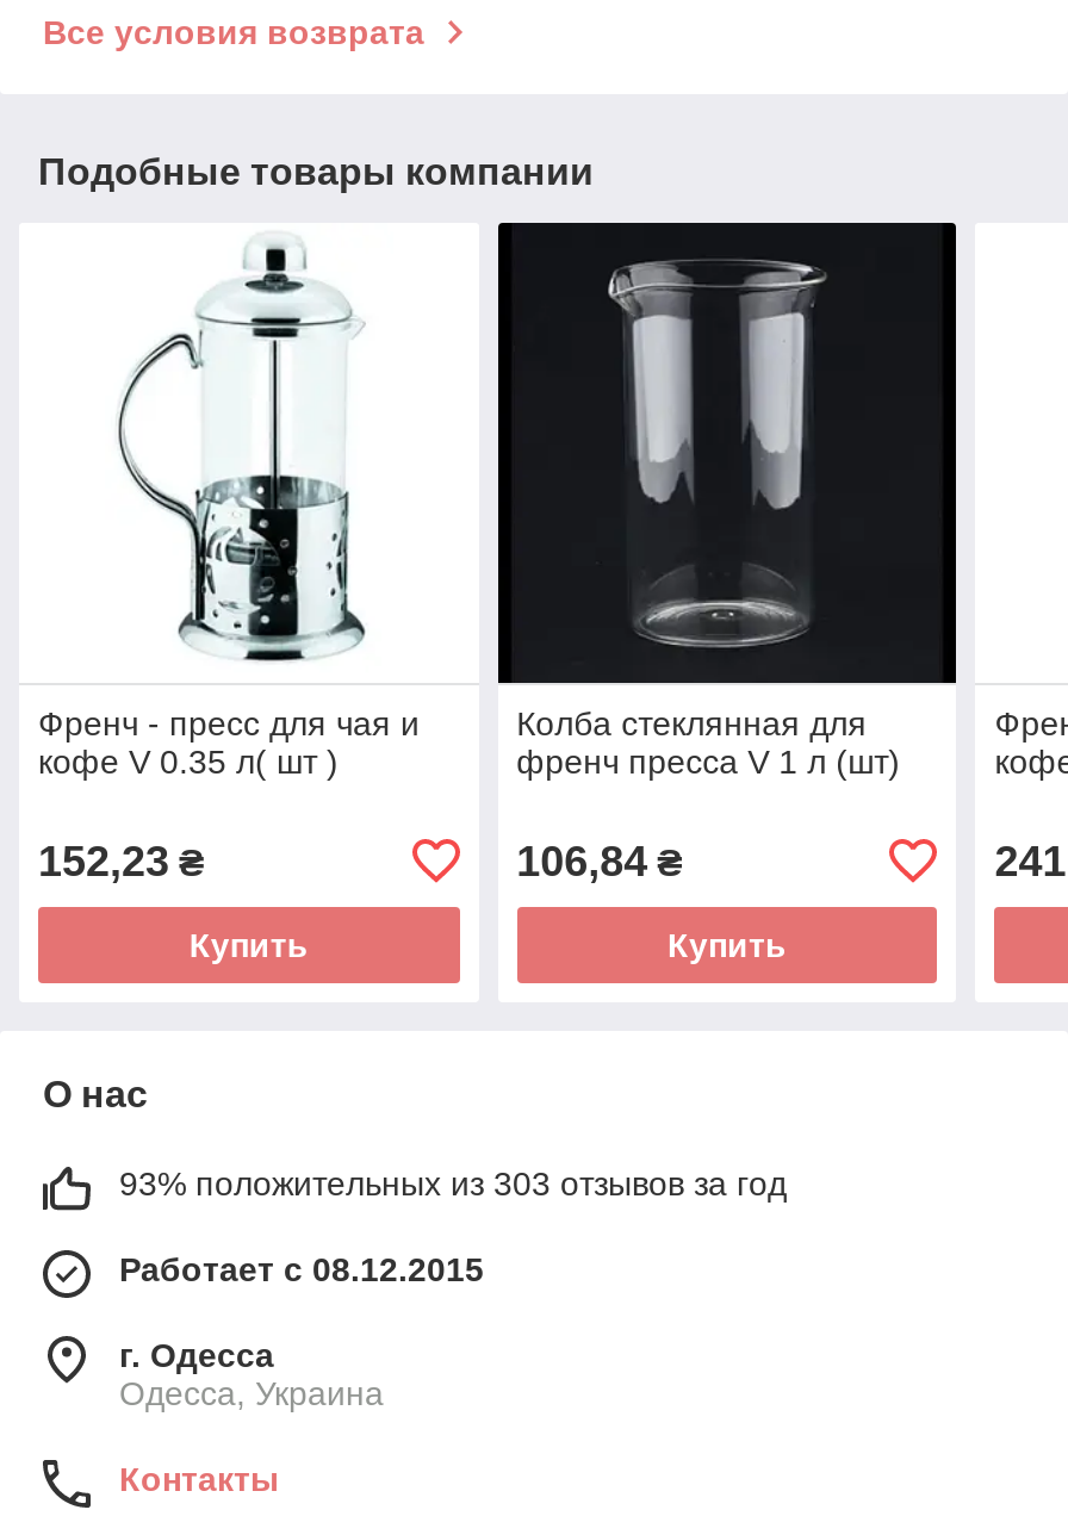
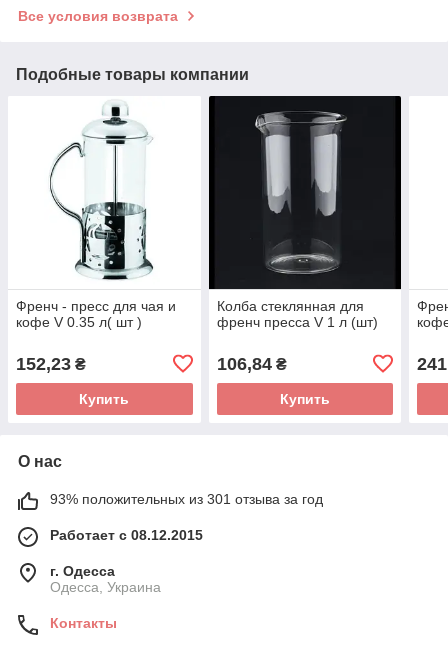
- 93% положительных из 303 отзывов за год
+ 93% положительных из 301 отзыва за год
